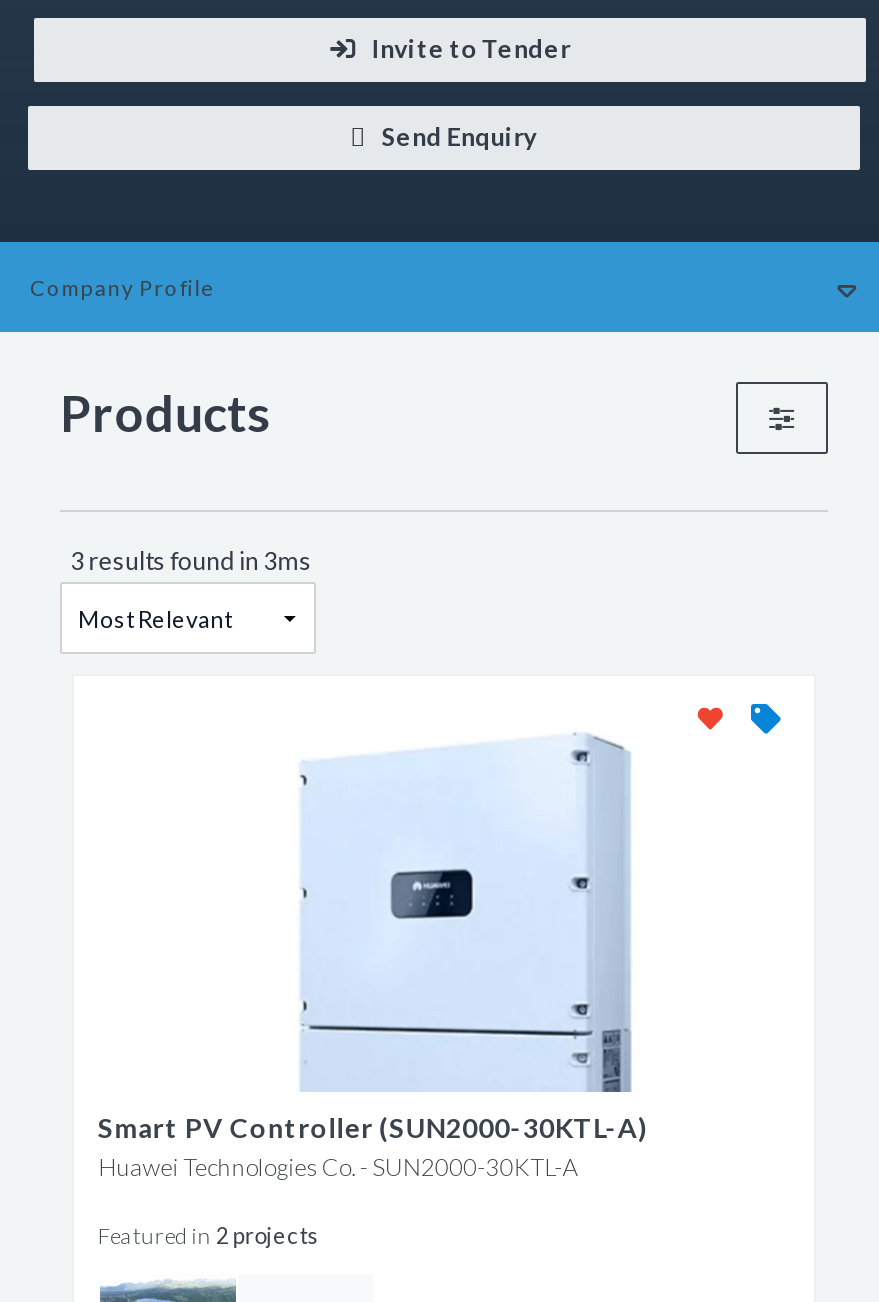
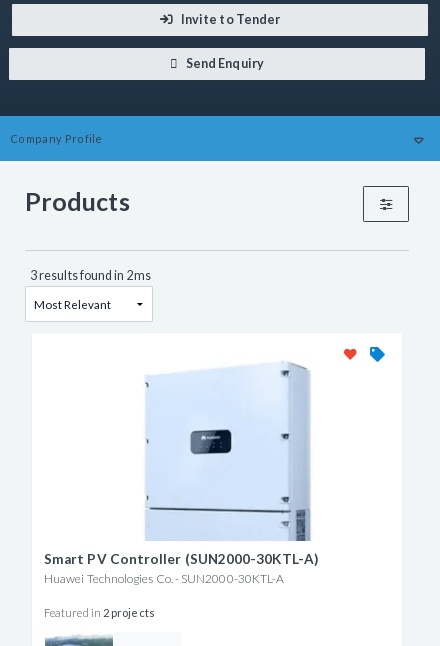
- 3 results found in 3ms
+ 3 results found in 2ms
